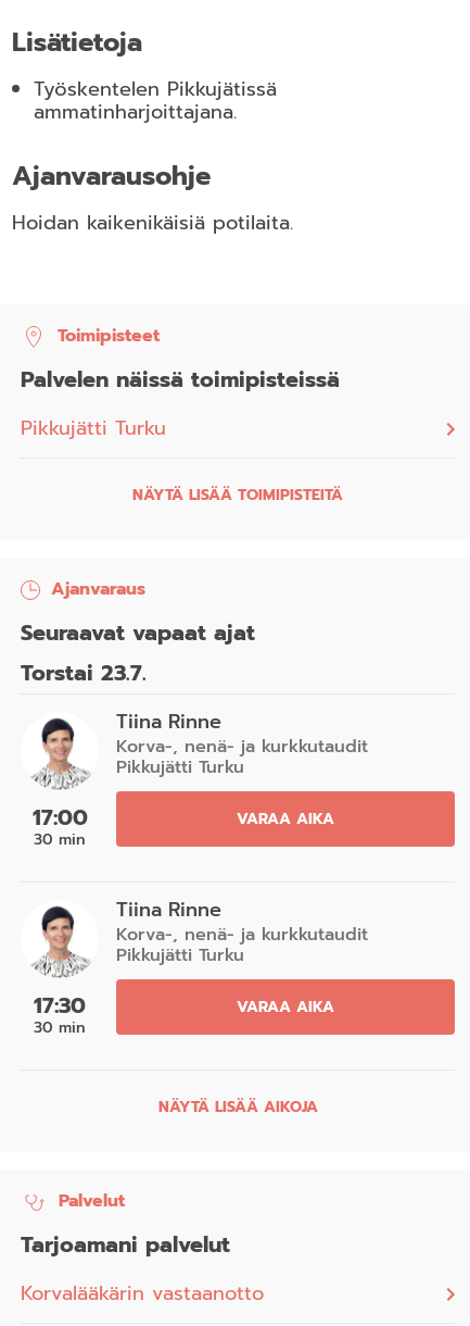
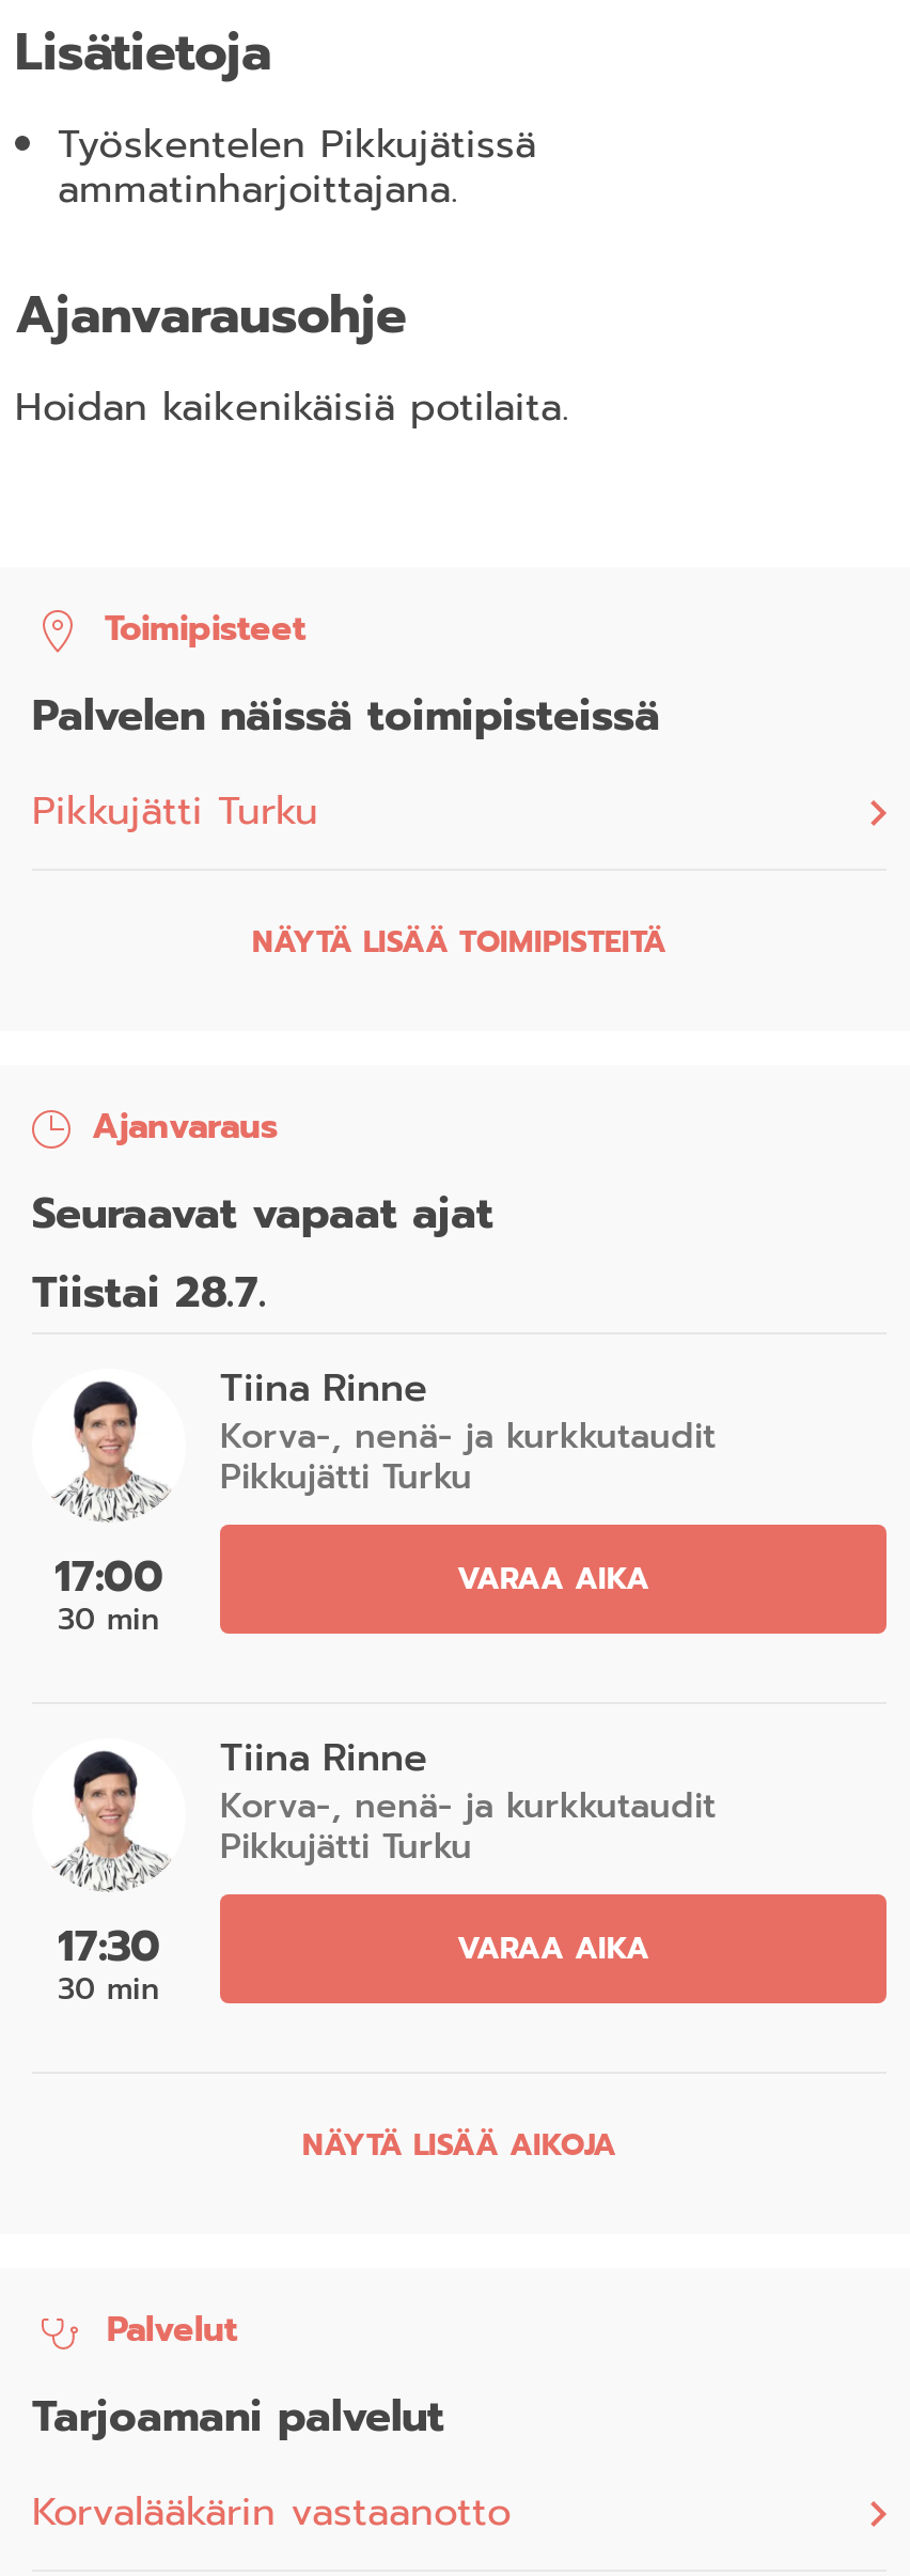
- Torstai 23.7.
+ Tiistai 28.7.
